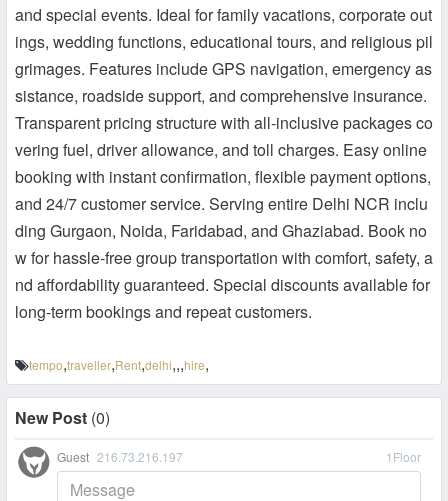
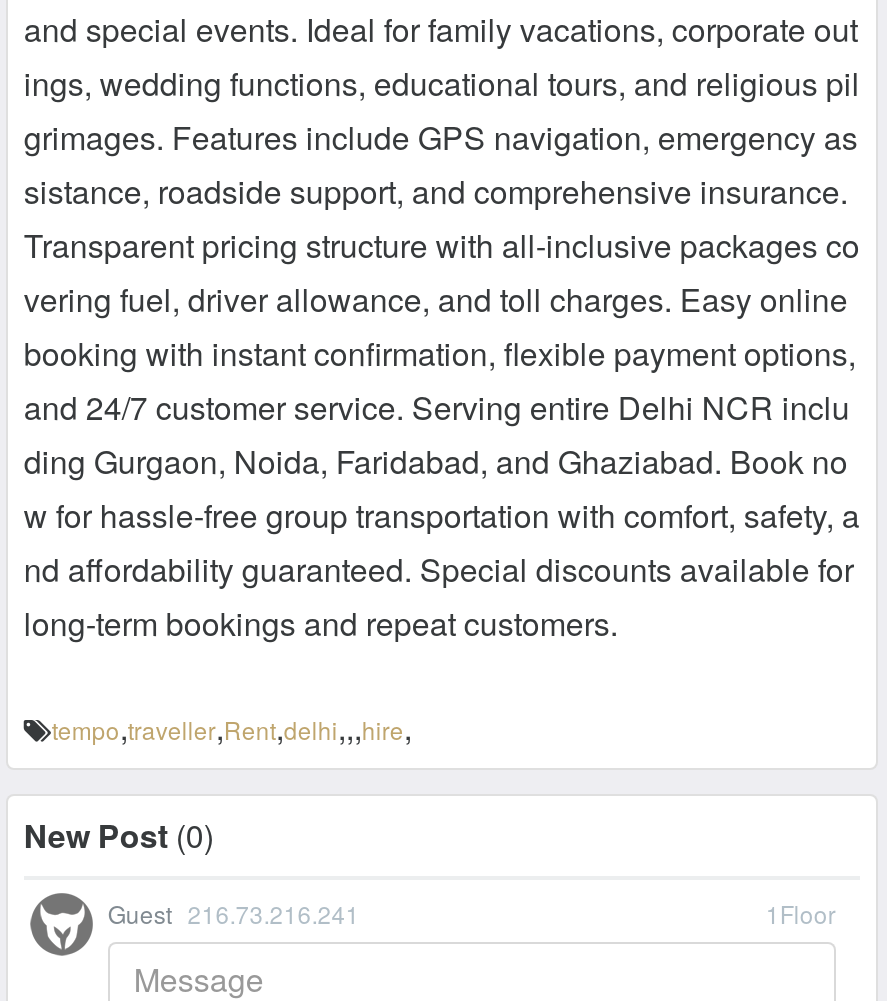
- Guest 216.73.216.197
+ Guest 216.73.216.241
